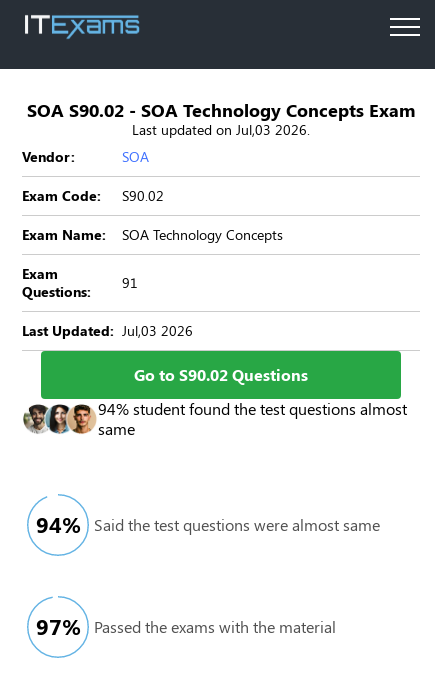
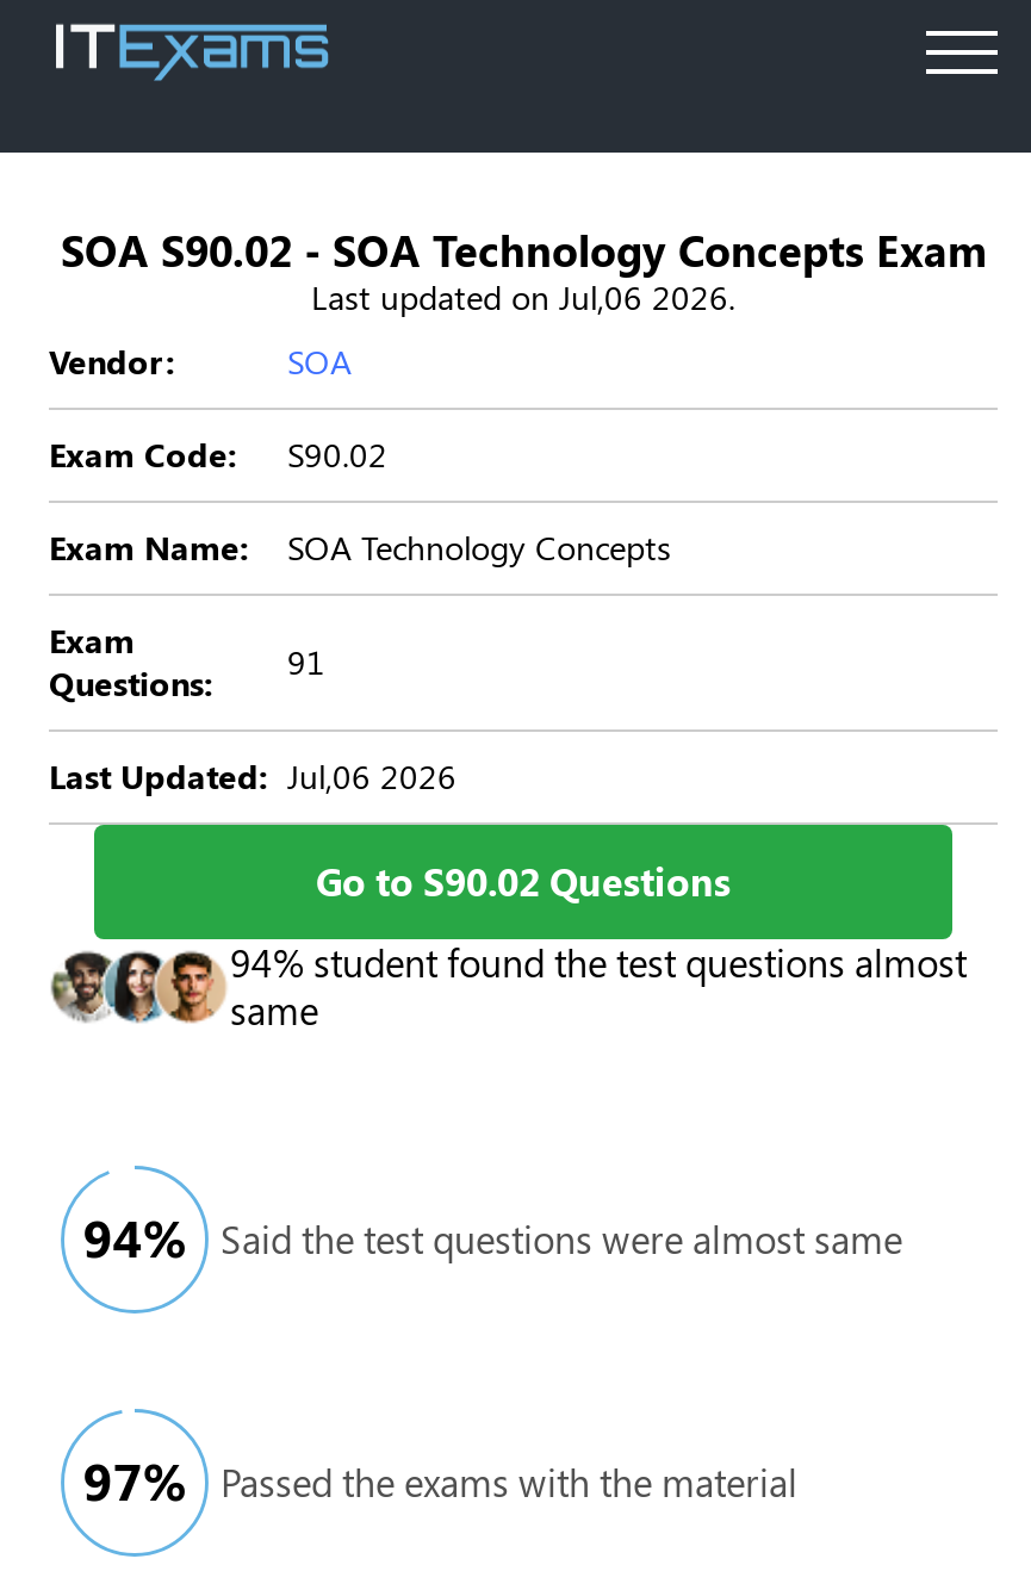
- Last updated on Jul,03 2026.
+ Last updated on Jul,06 2026.

- Last Updated: Jul,03 2026
+ Last Updated: Jul,06 2026
